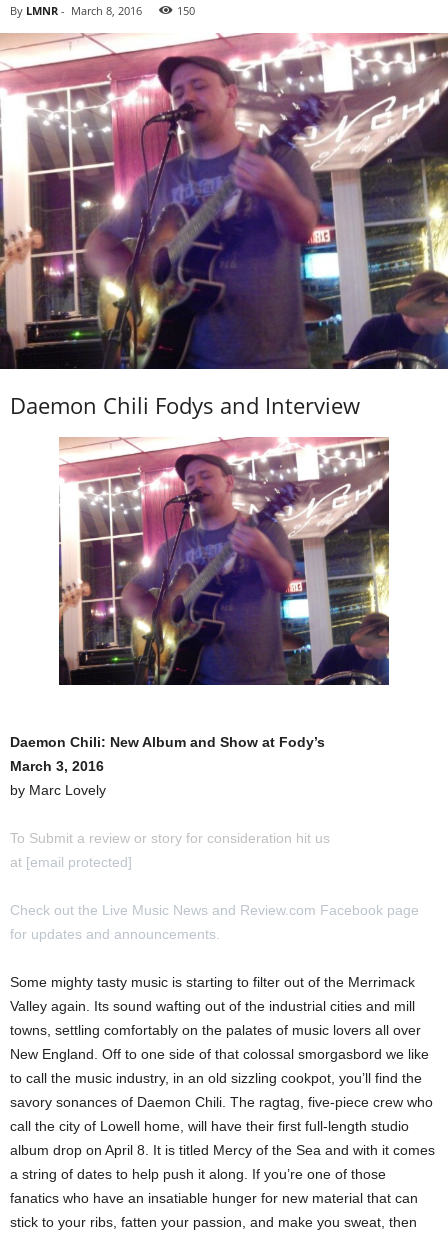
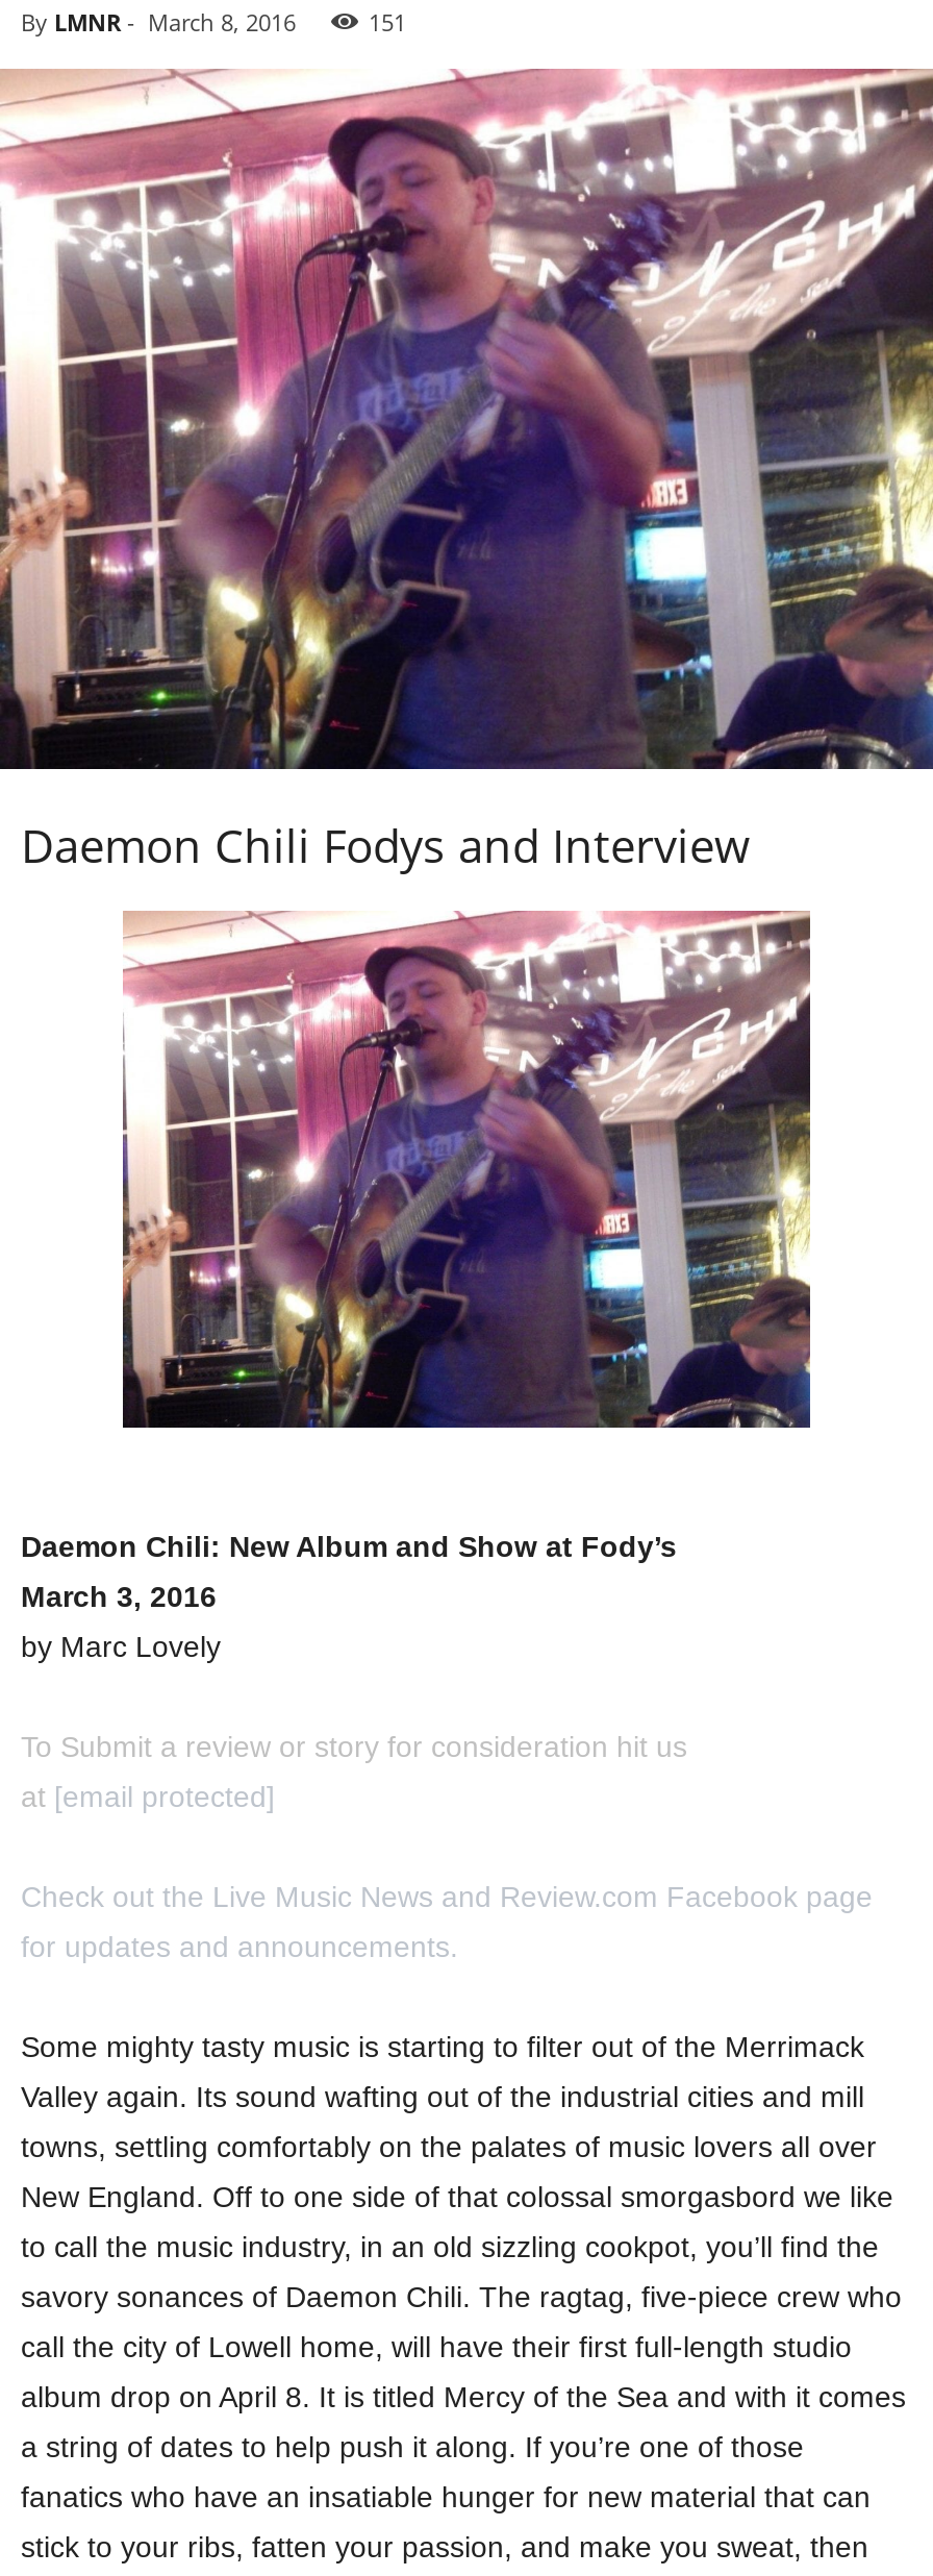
- 150
+ 151
